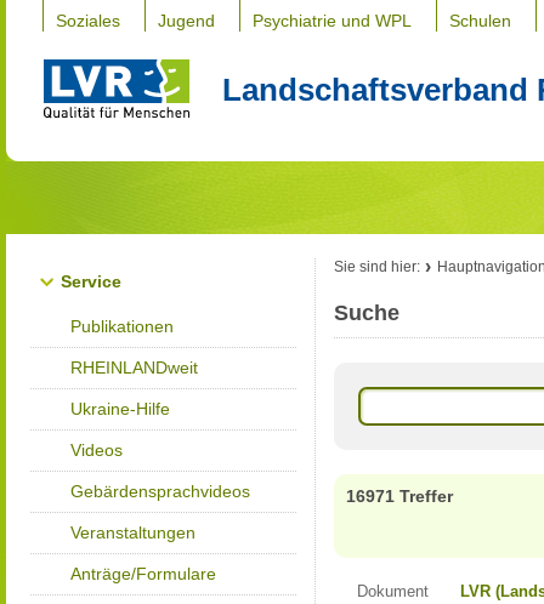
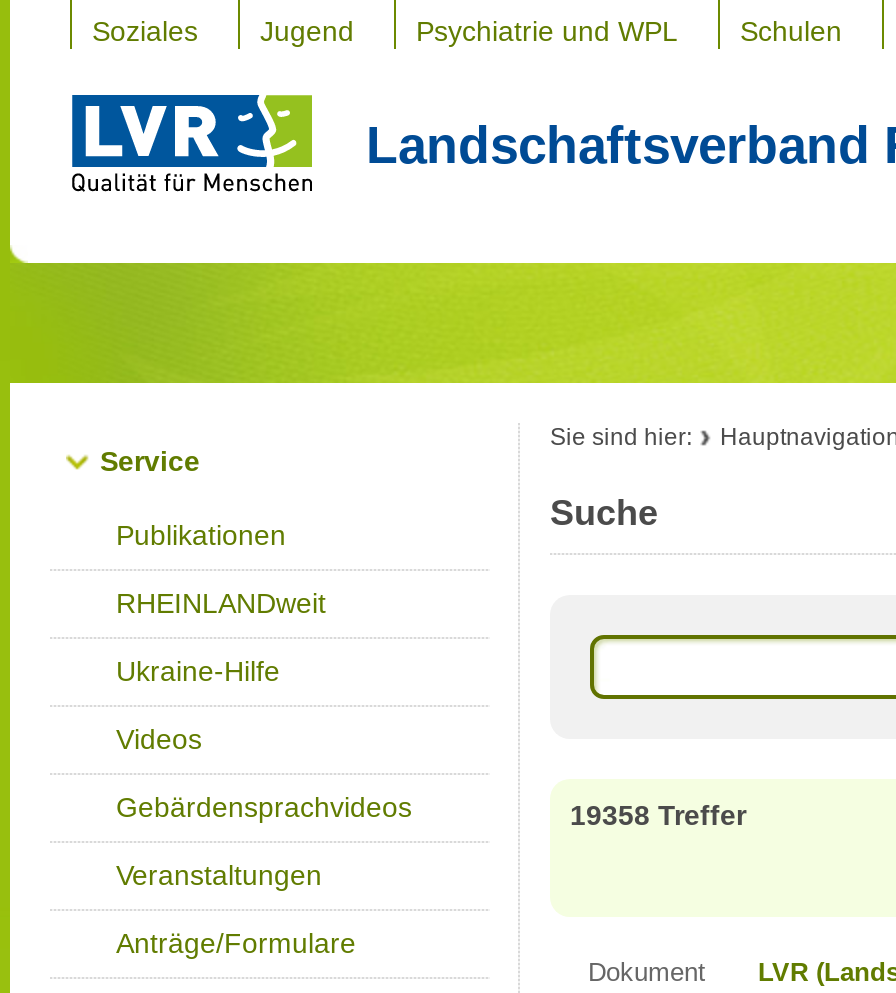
- 16971 Treffer
+ 19358 Treffer
